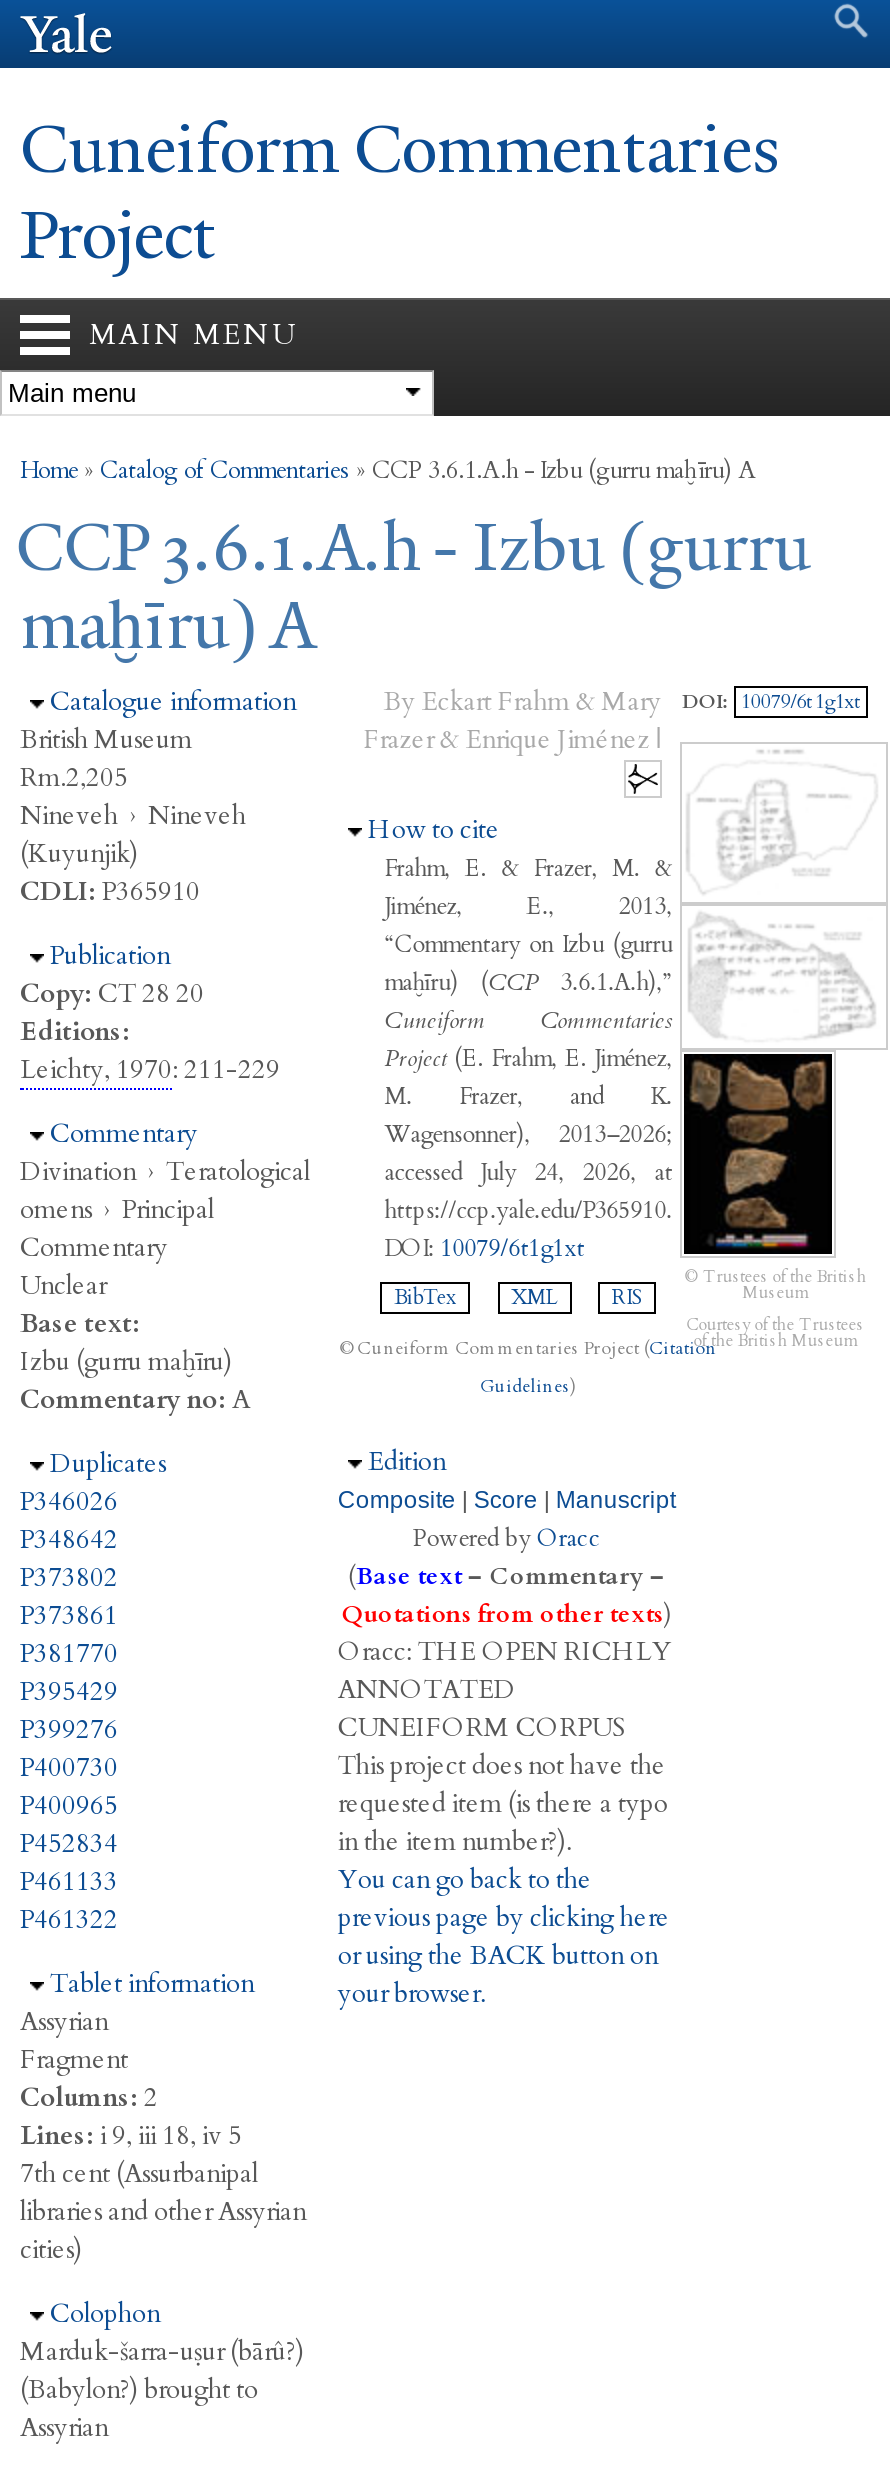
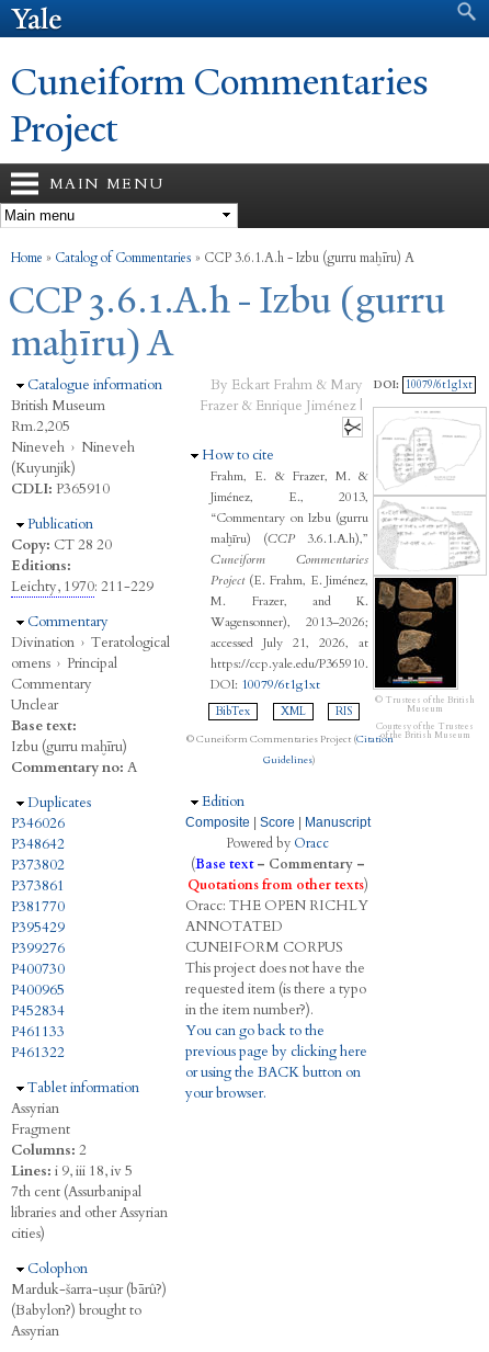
- accessed July 24, 2026, at
+ accessed July 21, 2026, at
